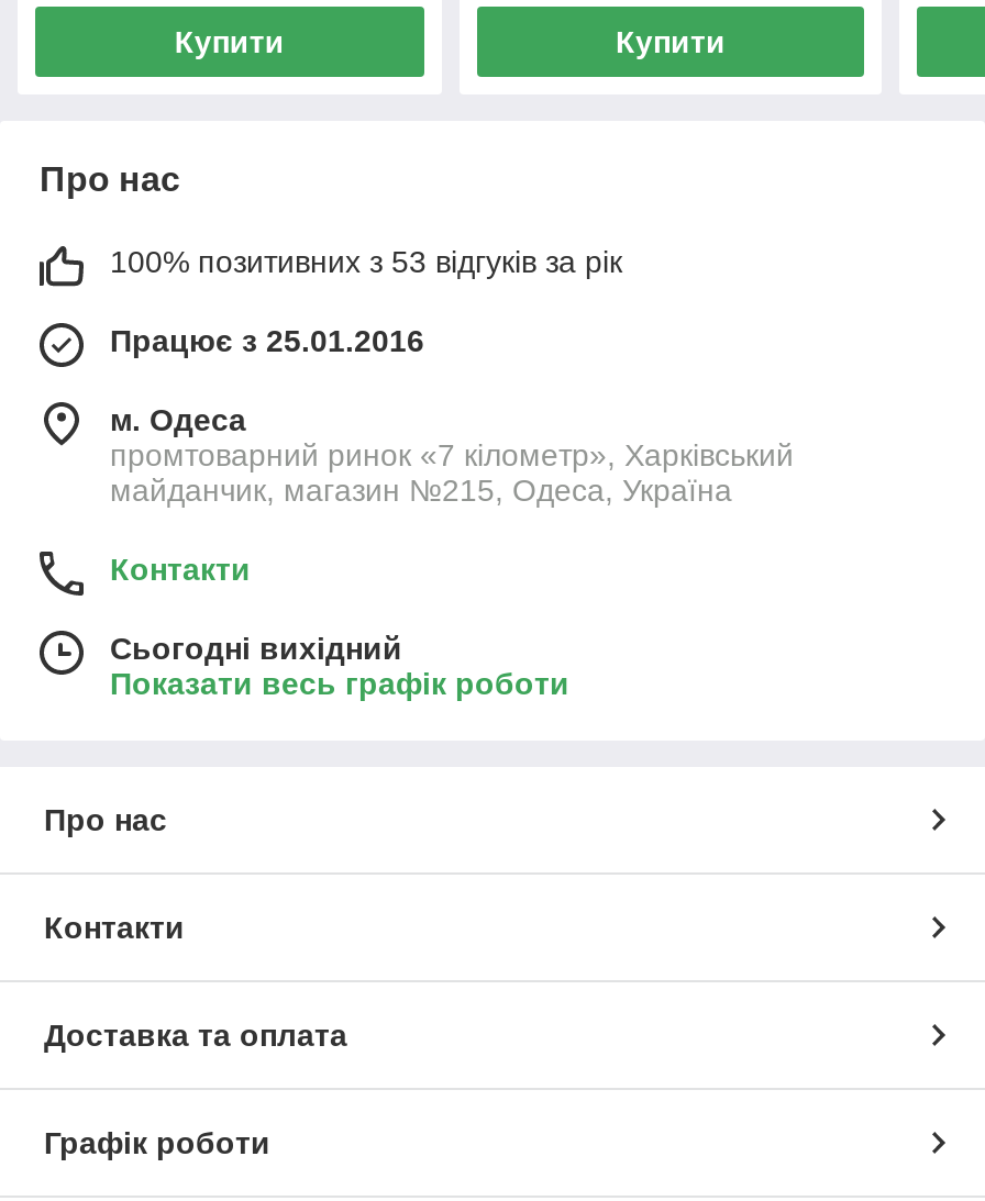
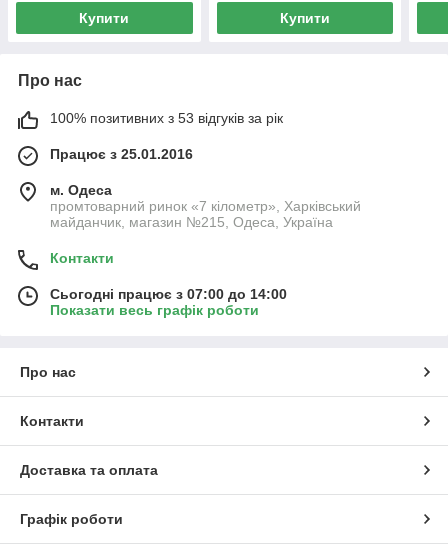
- Сьогодні вихідний
+ Сьогодні працює з 07:00 до 14:00
